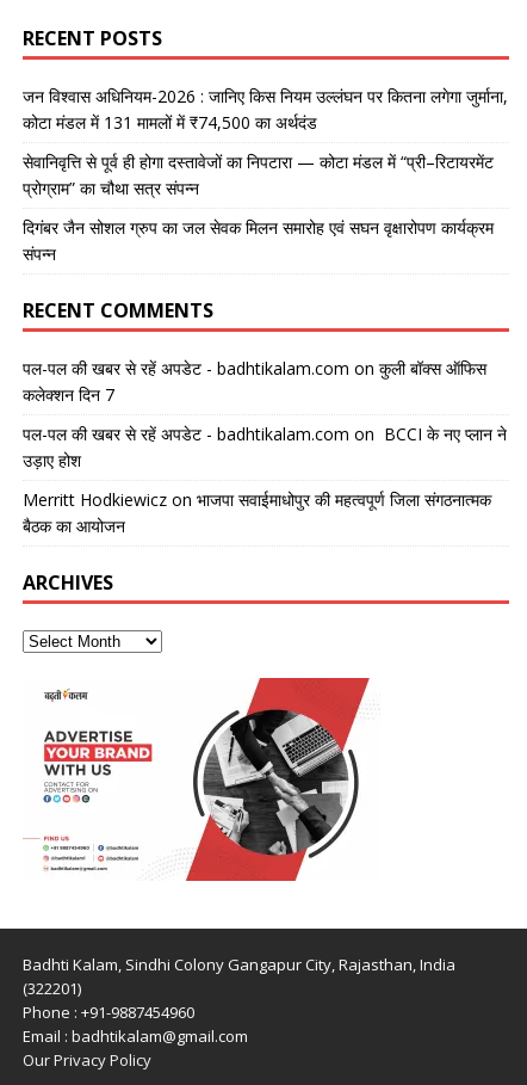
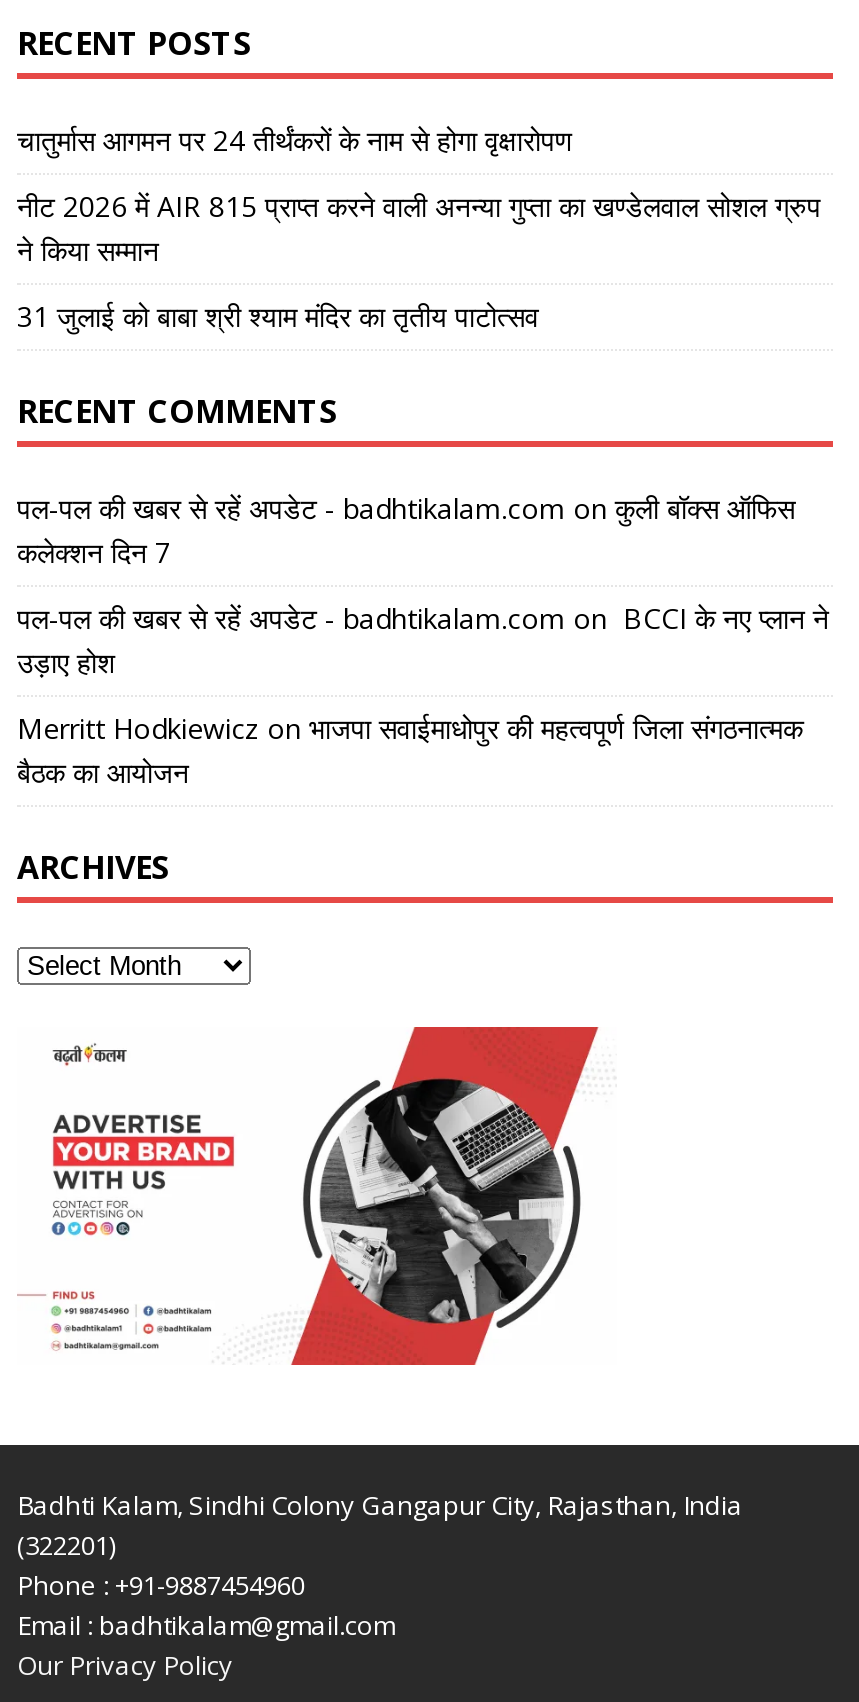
- जन विश्वास अधिनियम-2026 : जानिए किस नियम उल्लंघन पर कितना लगेगा जुर्माना,
- कोटा मंडल में 131 मामलों में ₹74,500 का अर्थदंड
+ चातुर्मास आगमन पर 24 तीर्थंकरों के नाम से होगा वृक्षारोपण

- सेवानिवृत्ति से पूर्व ही होगा दस्तावेजों का निपटारा — कोटा मंडल में “प्री–रिटायरमेंट
- प्रोग्राम” का चौथा सत्र संपन्न
+ नीट 2026 में AIR 815 प्राप्त करने वाली अनन्या गुप्ता का खण्डेलवाल सोशल ग्रुप
+ ने किया सम्मान

- दिगंबर जैन सोशल ग्रुप का जल सेवक मिलन समारोह एवं सघन वृक्षारोपण कार्यक्रम
- संपन्न
+ 31 जुलाई को बाबा श्री श्याम मंदिर का तृतीय पाटोत्सव
